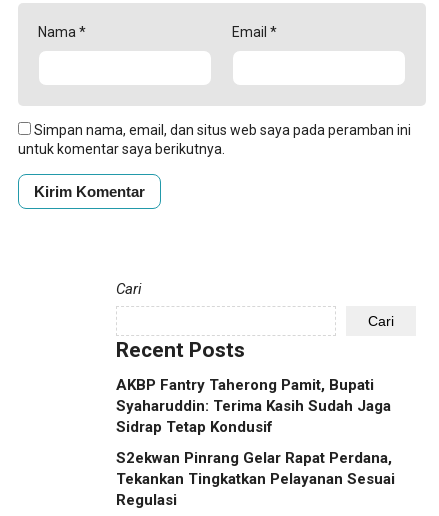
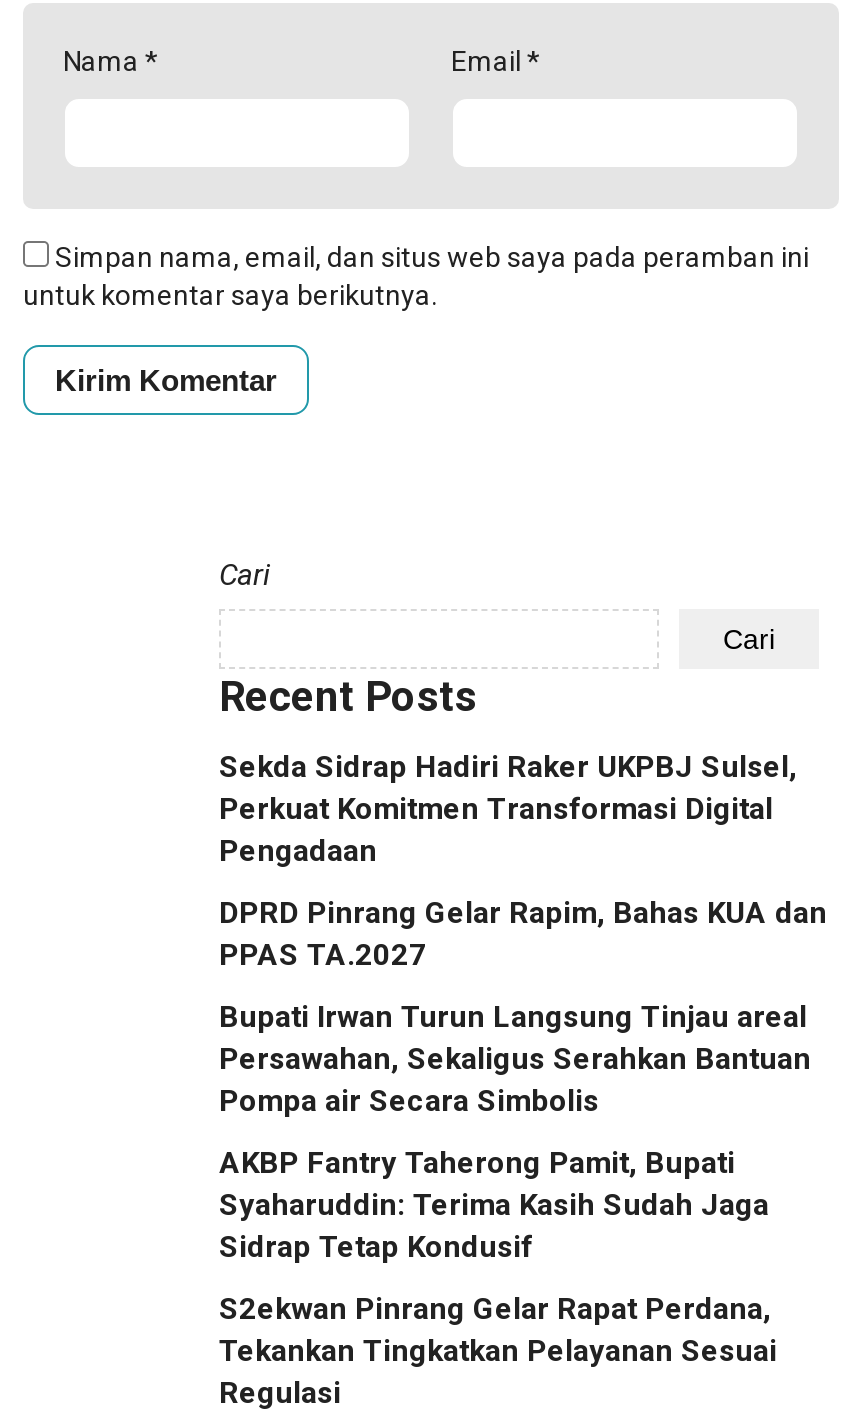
+ Sekda Sidrap Hadiri Raker UKPBJ Sulsel,
+ Perkuat Komitmen Transformasi Digital
+ Pengadaan
+ DPRD Pinrang Gelar Rapim, Bahas KUA dan
+ PPAS TA.2027
+ Bupati Irwan Turun Langsung Tinjau areal
+ Persawahan, Sekaligus Serahkan Bantuan
+ Pompa air Secara Simbolis
